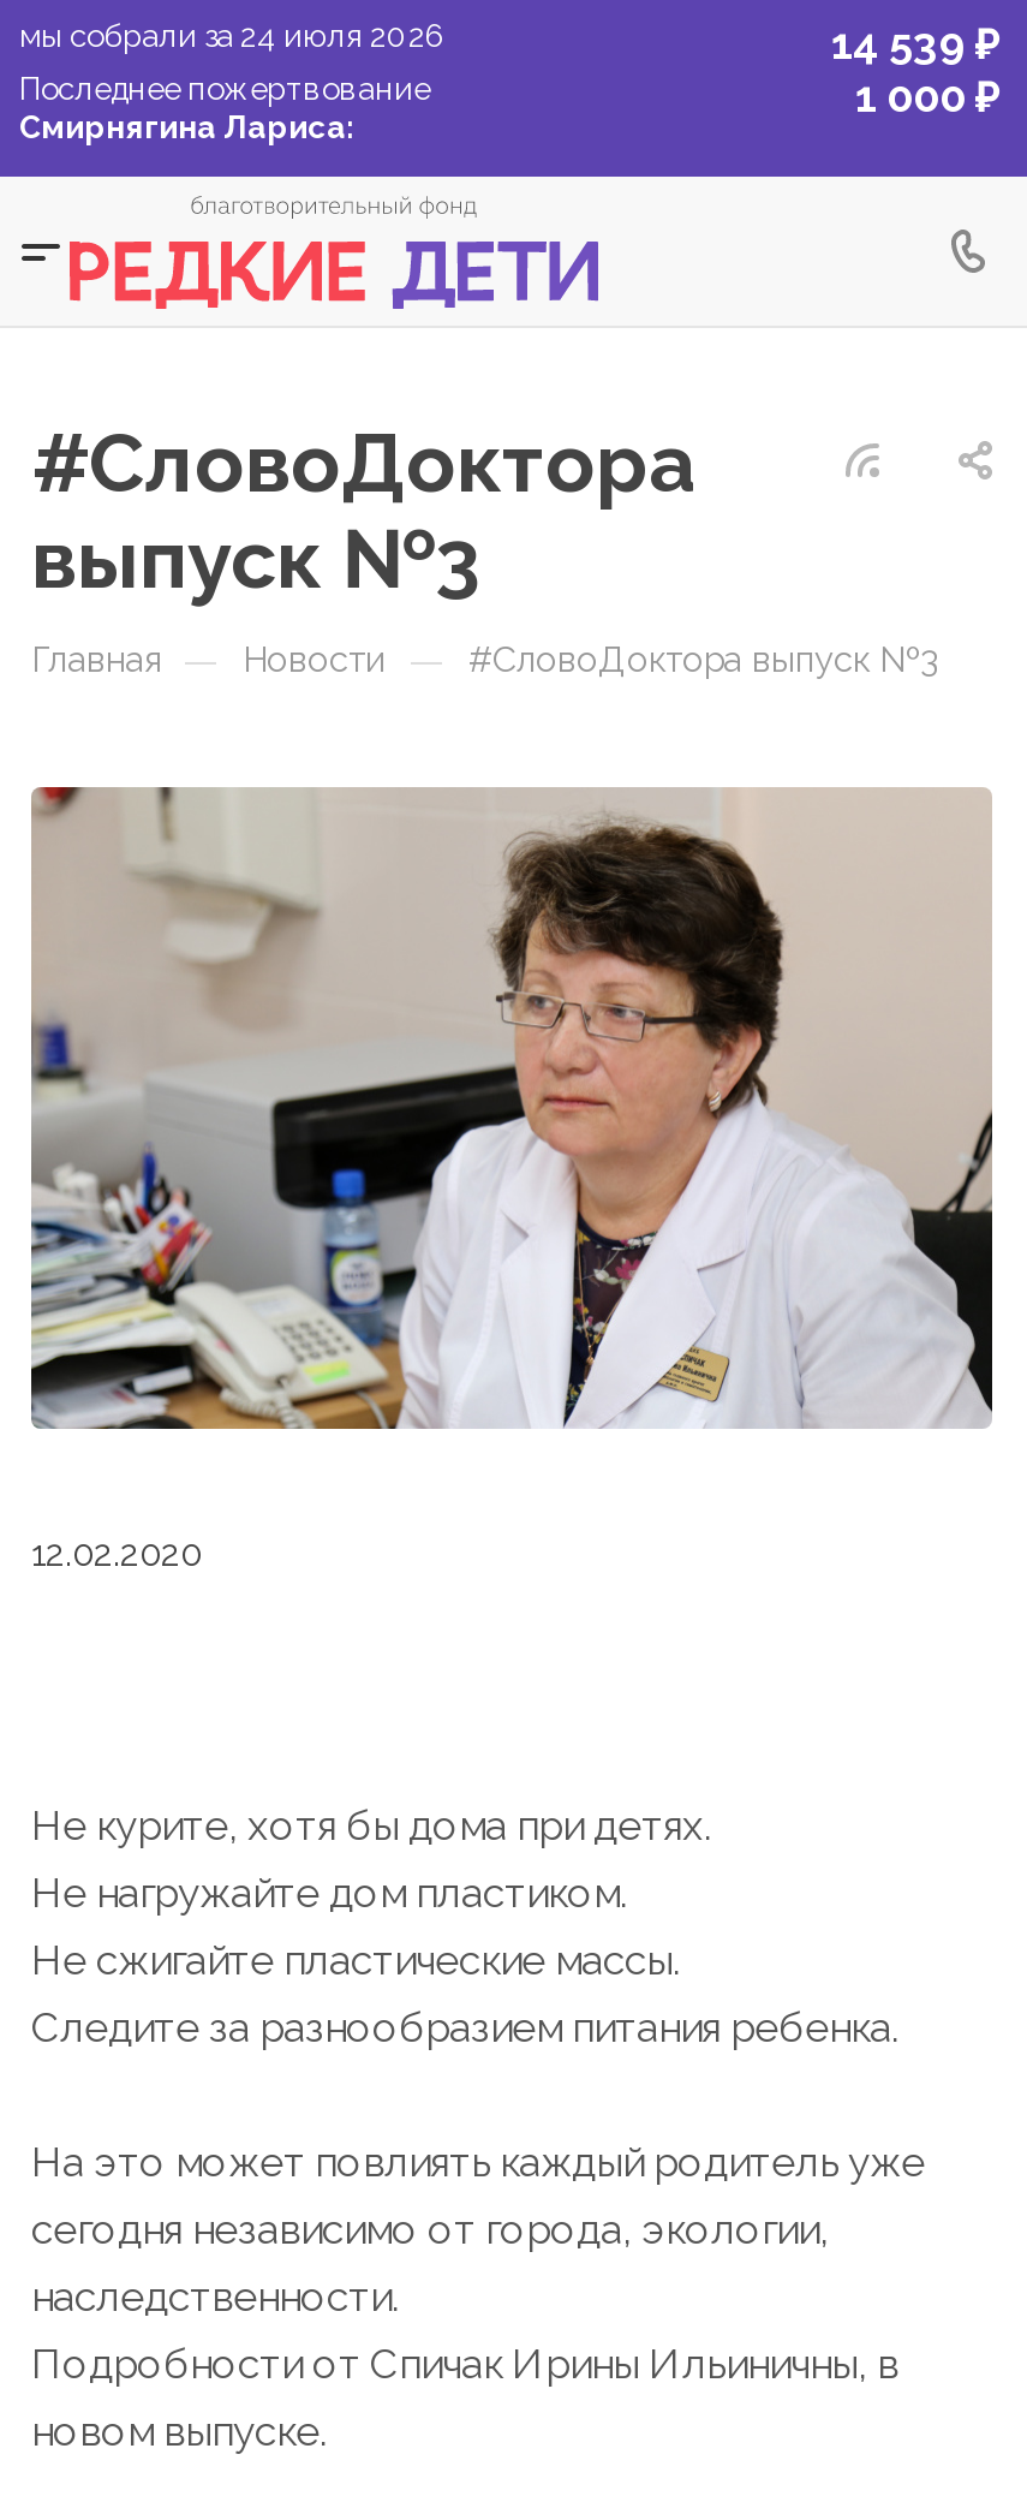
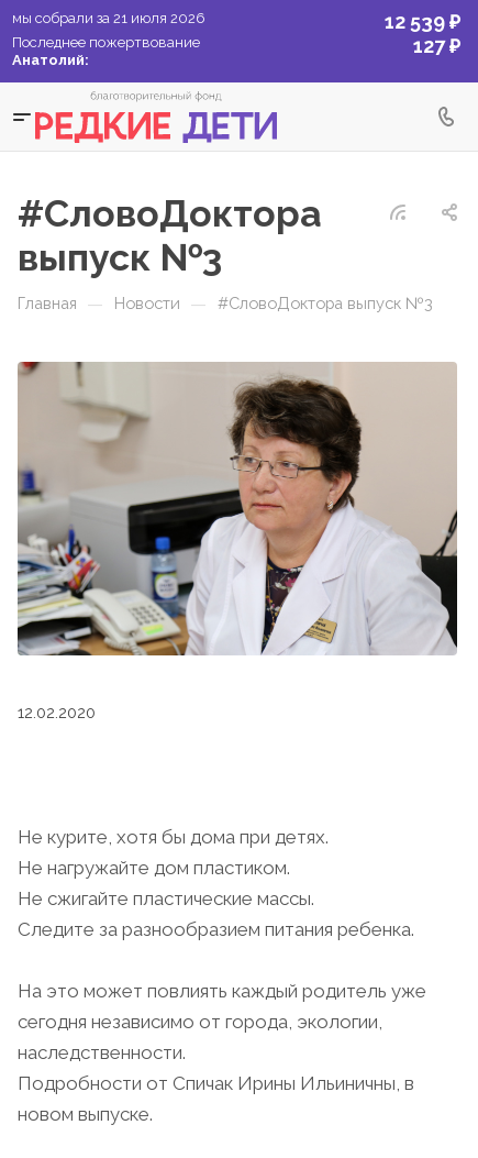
- мы собрали за 24 июля 2026
+ мы собрали за 21 июля 2026

- 14 539 ₽
+ 12 539 ₽

- 1 000 ₽
+ 127 ₽

- Смирнягина Лариса:
+ Анатолий:
